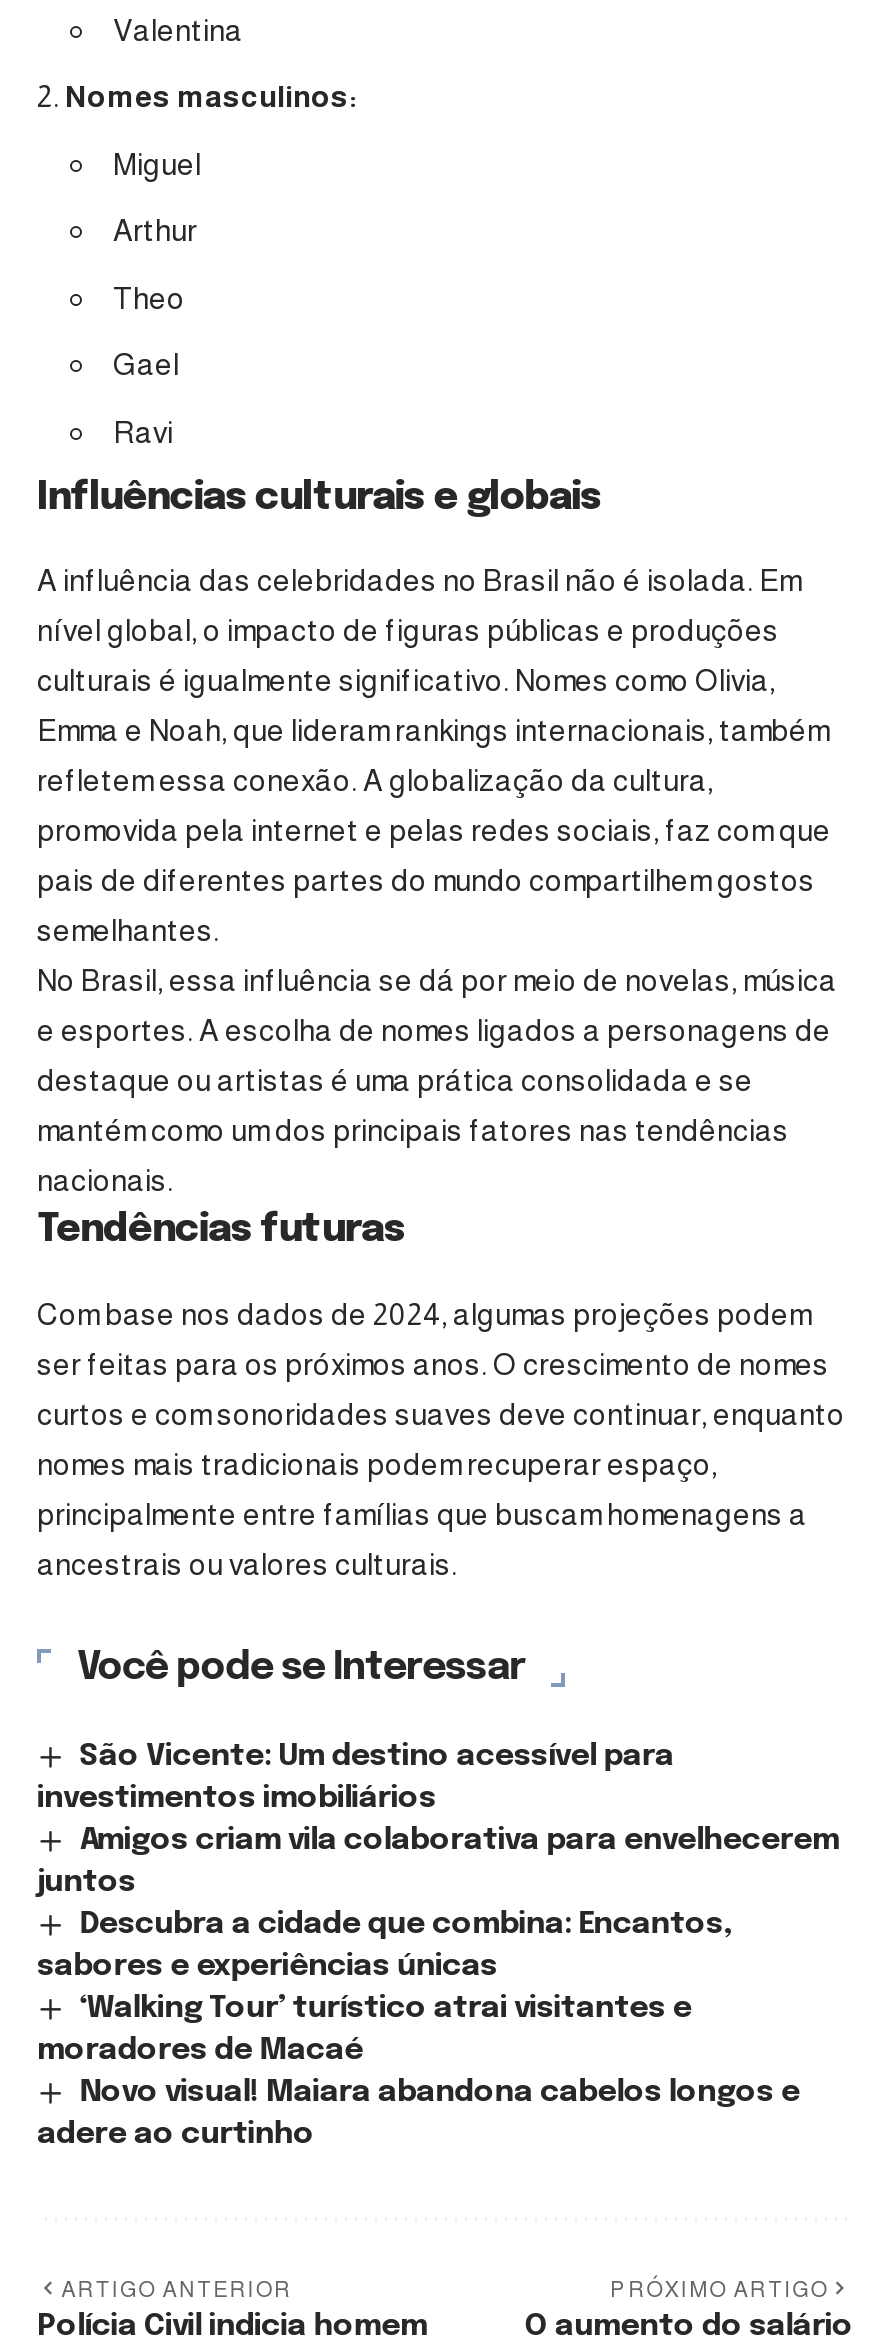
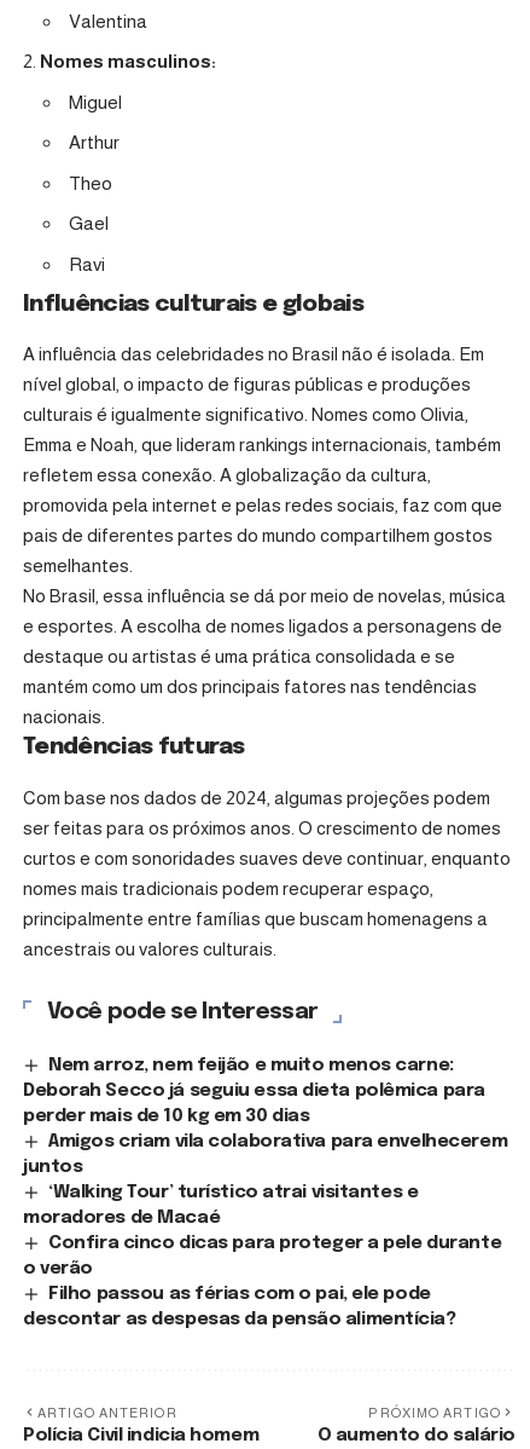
- São Vicente: Um destino acessível para
- investimentos imobiliários
+ Nem arroz, nem feijão e muito menos carne:
+ Deborah Secco já seguiu essa dieta polêmica para
+ perder mais de 10 kg em 30 dias

- Descubra a cidade que combina: Encantos,
- sabores e experiências únicas

moved up: ‘Walking Tour’ turístico atrai visitantes e | moradores de Macaé

- Novo visual! Maiara abandona cabelos longos e
- adere ao curtinho
+ Confira cinco dicas para proteger a pele durante
+ o verão
+ Filho passou as férias com o pai, ele pode
+ descontar as despesas da pensão alimentícia?
